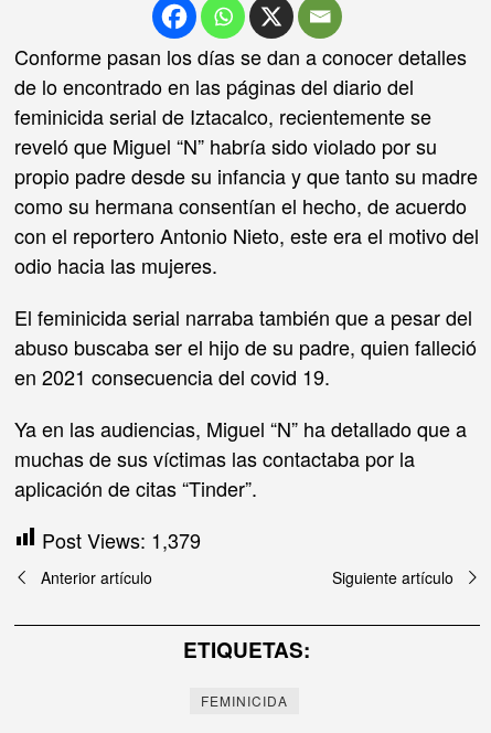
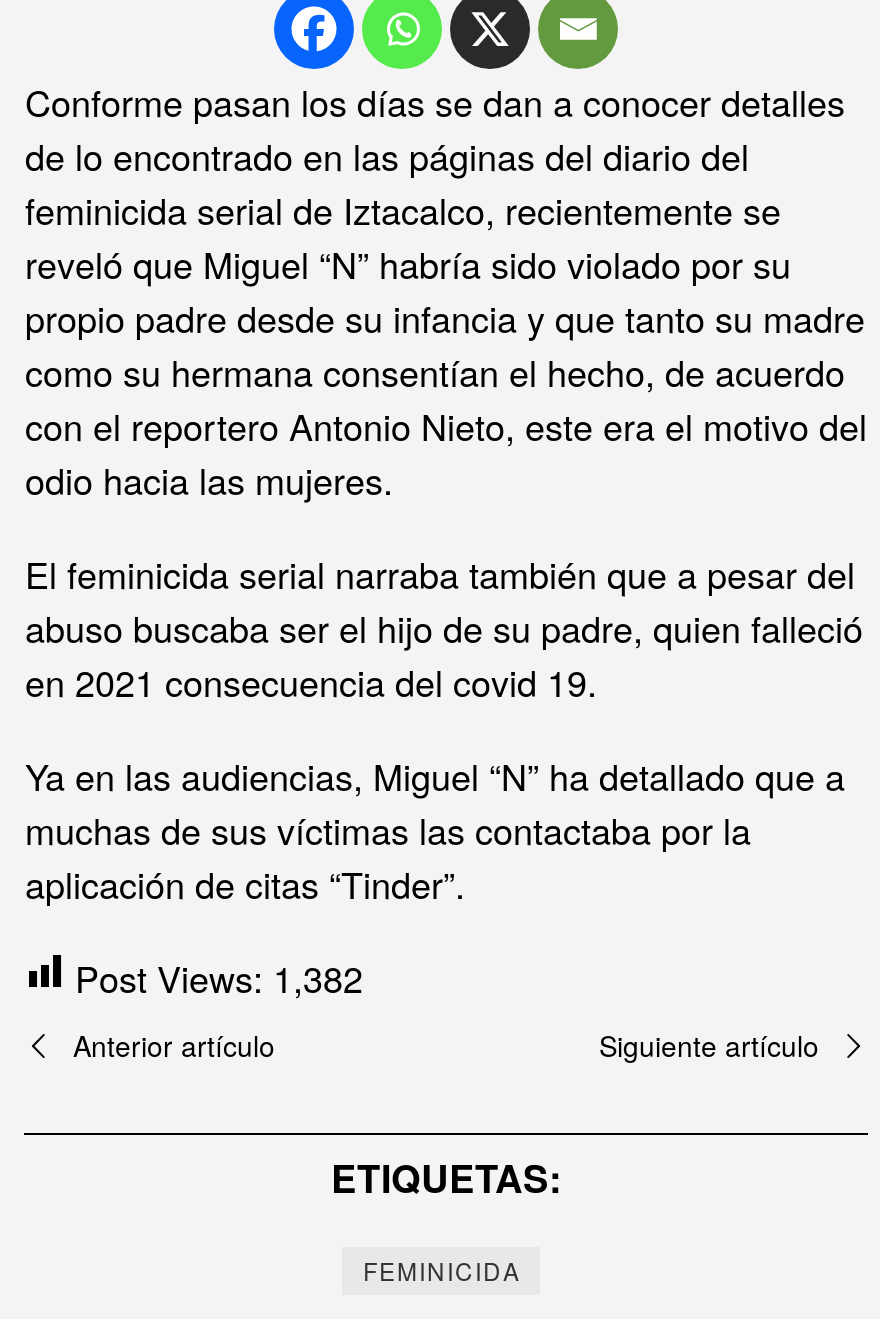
- Post Views: 1,379
+ Post Views: 1,382
